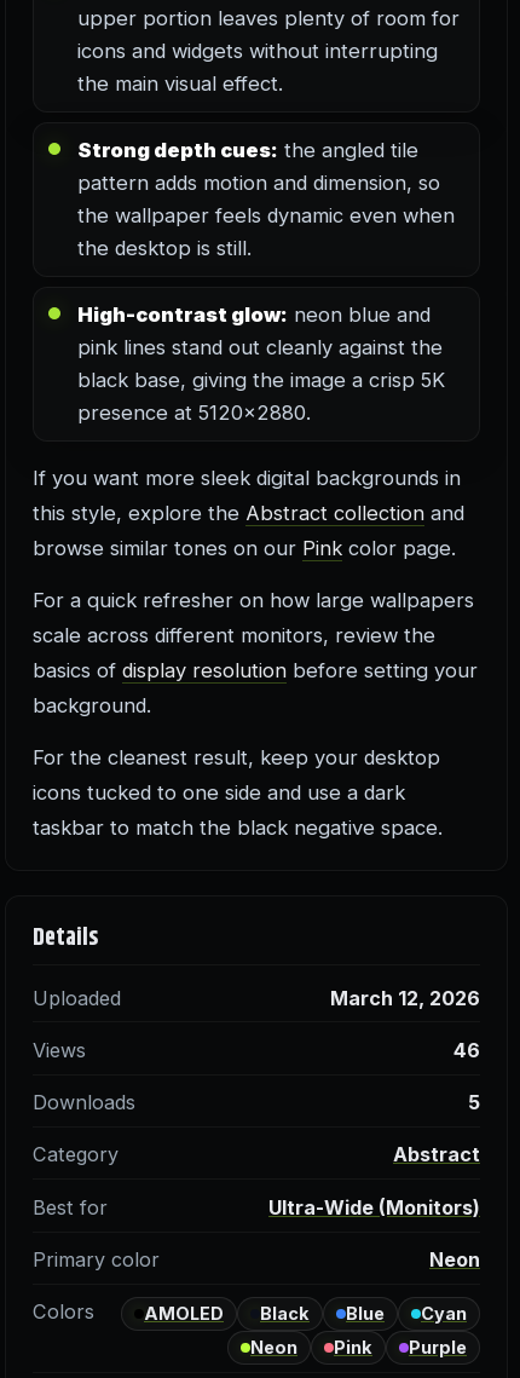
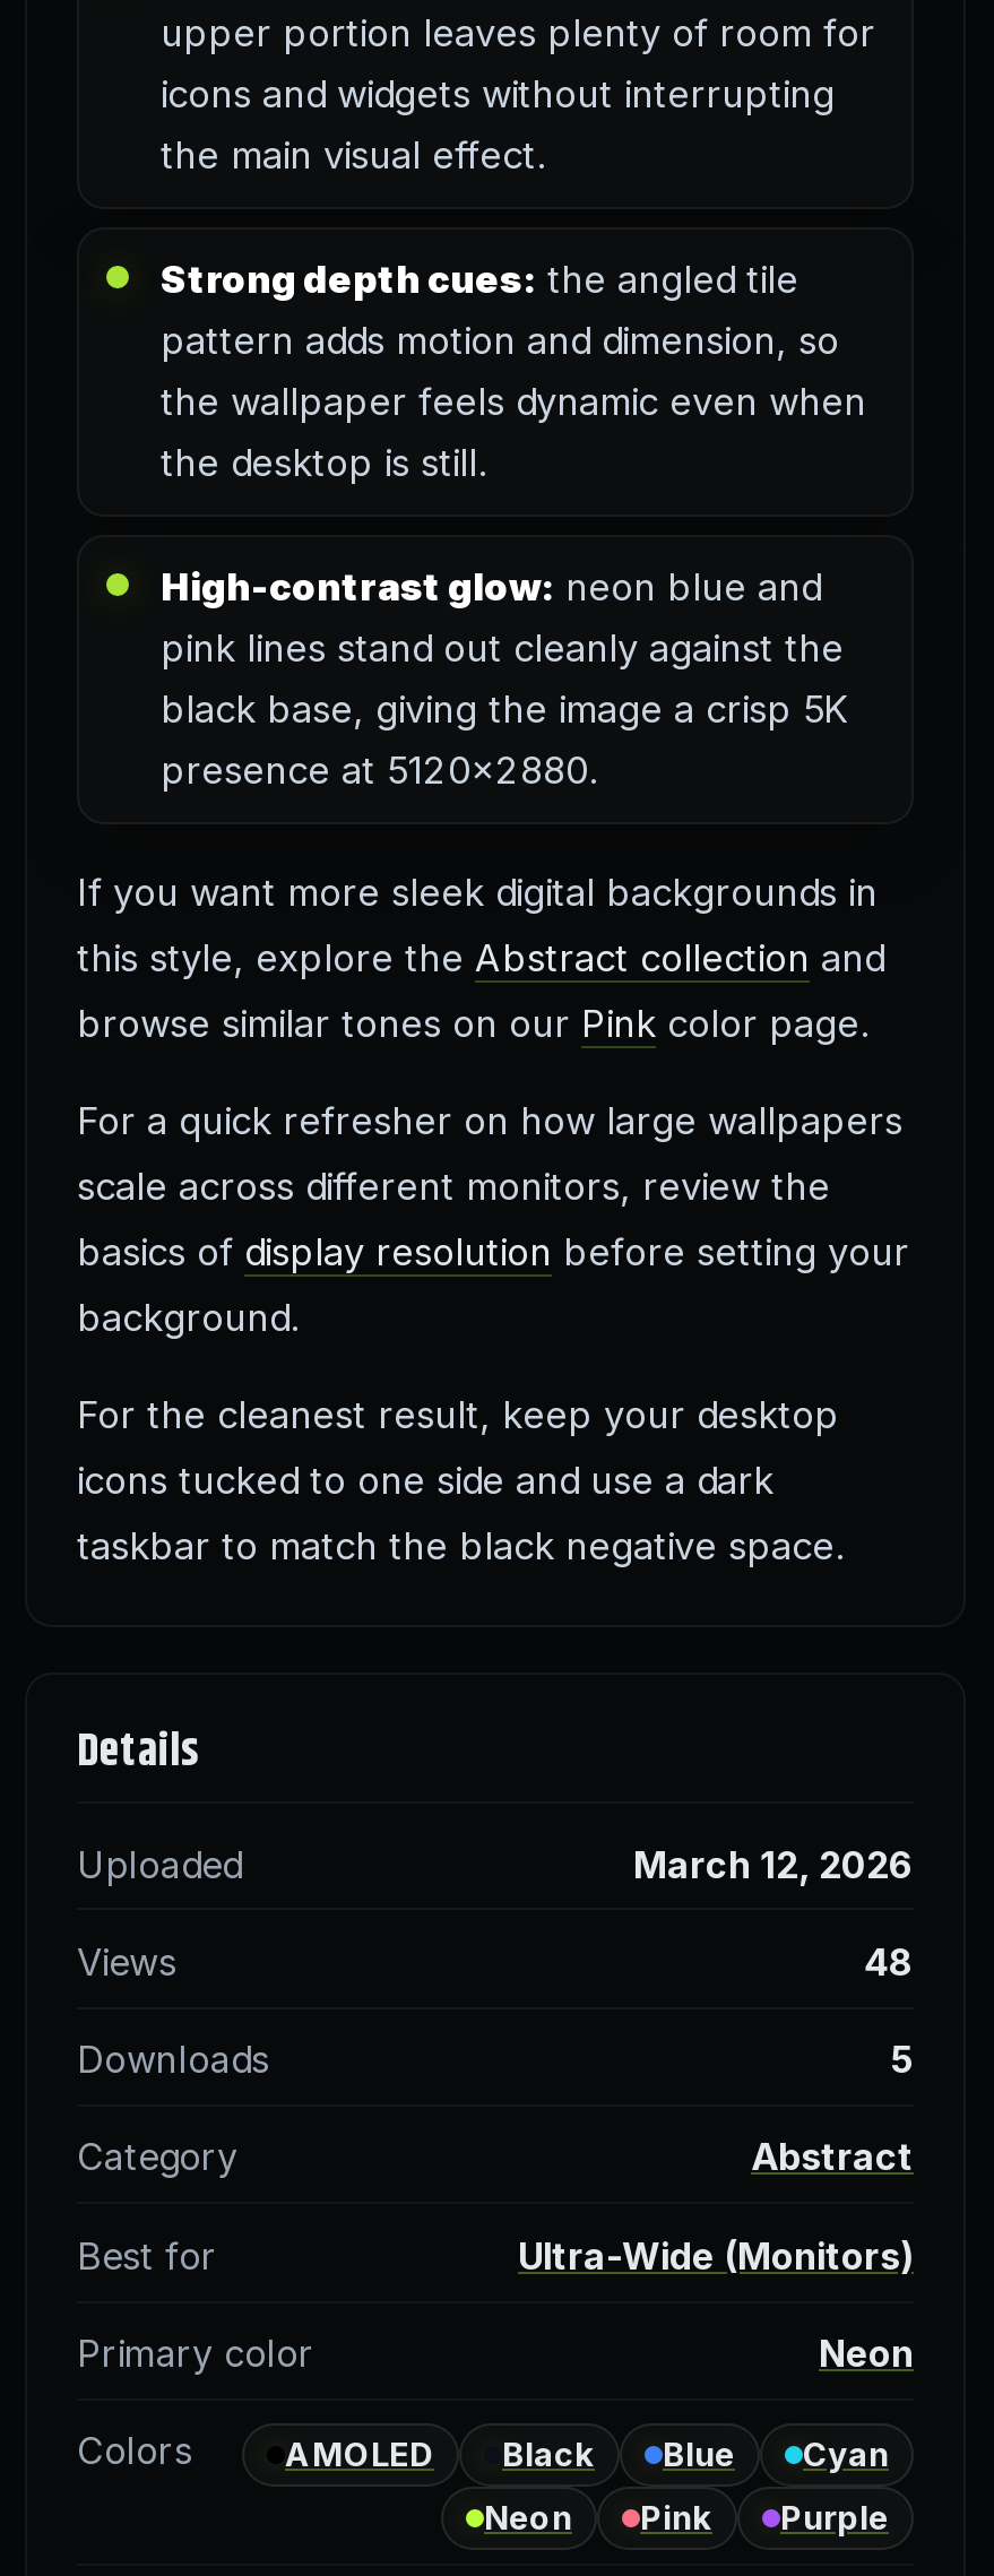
- 46
+ 48
